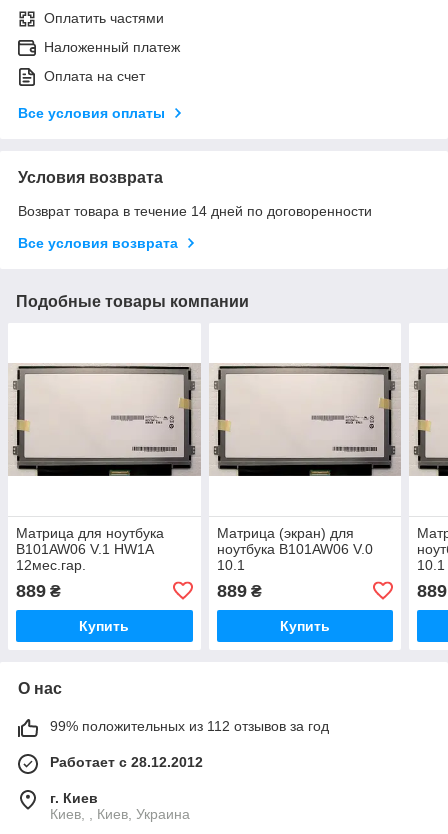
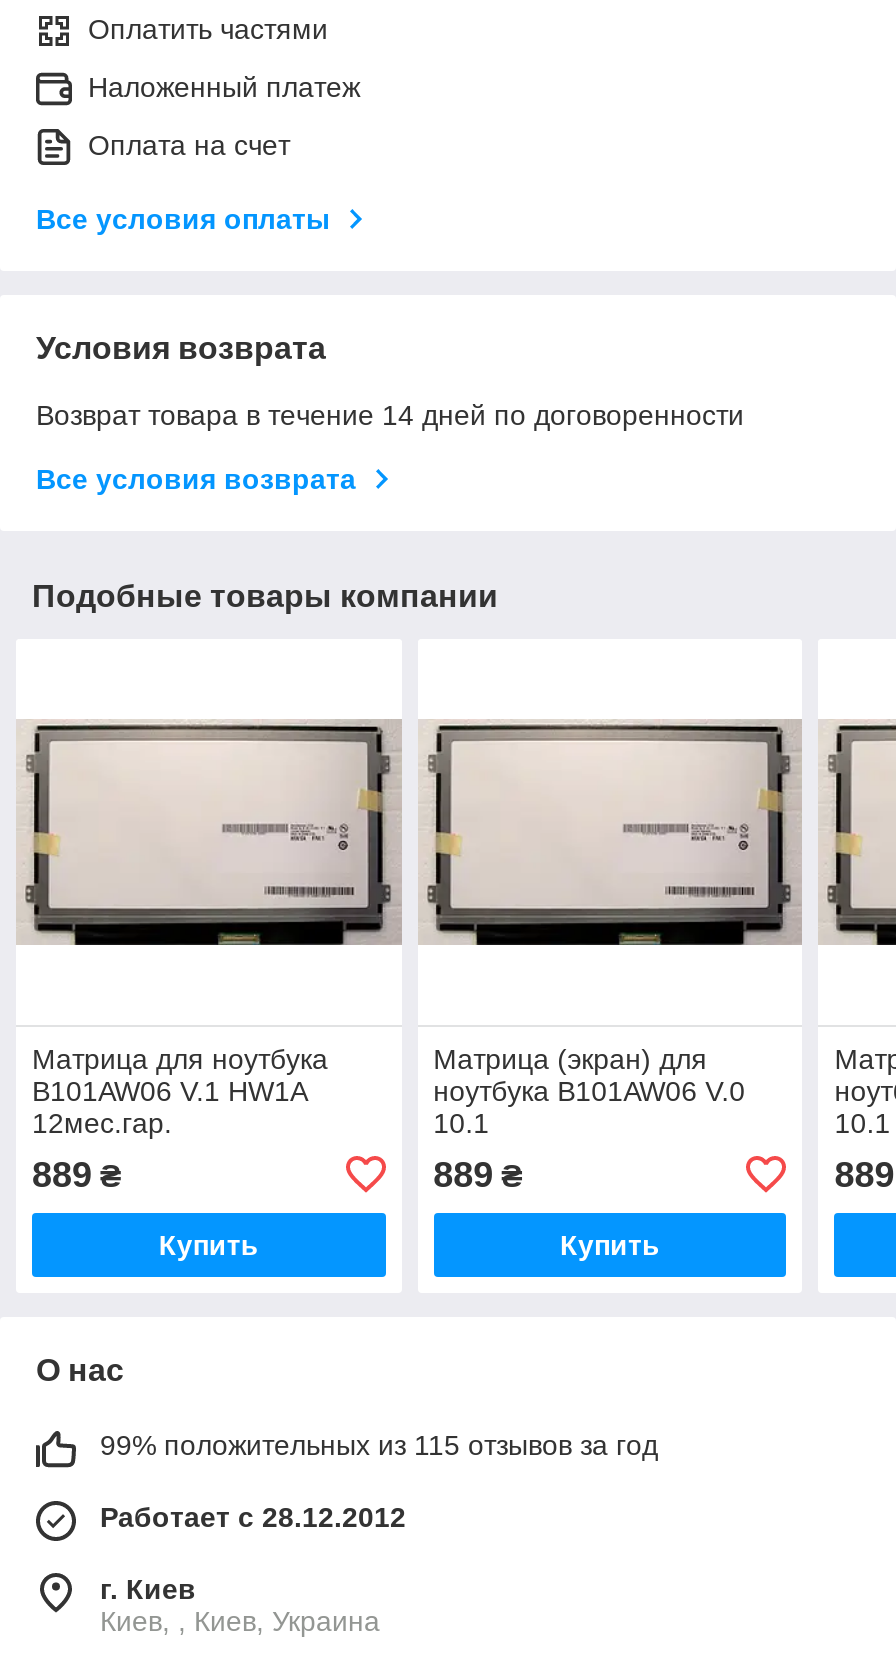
- 99% положительных из 112 отзывов за год
+ 99% положительных из 115 отзывов за год
